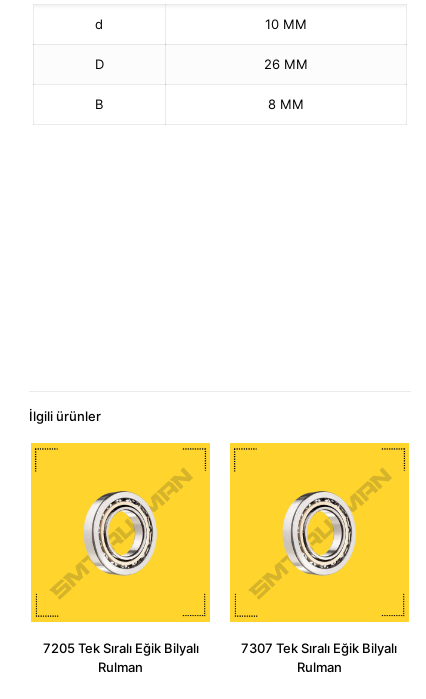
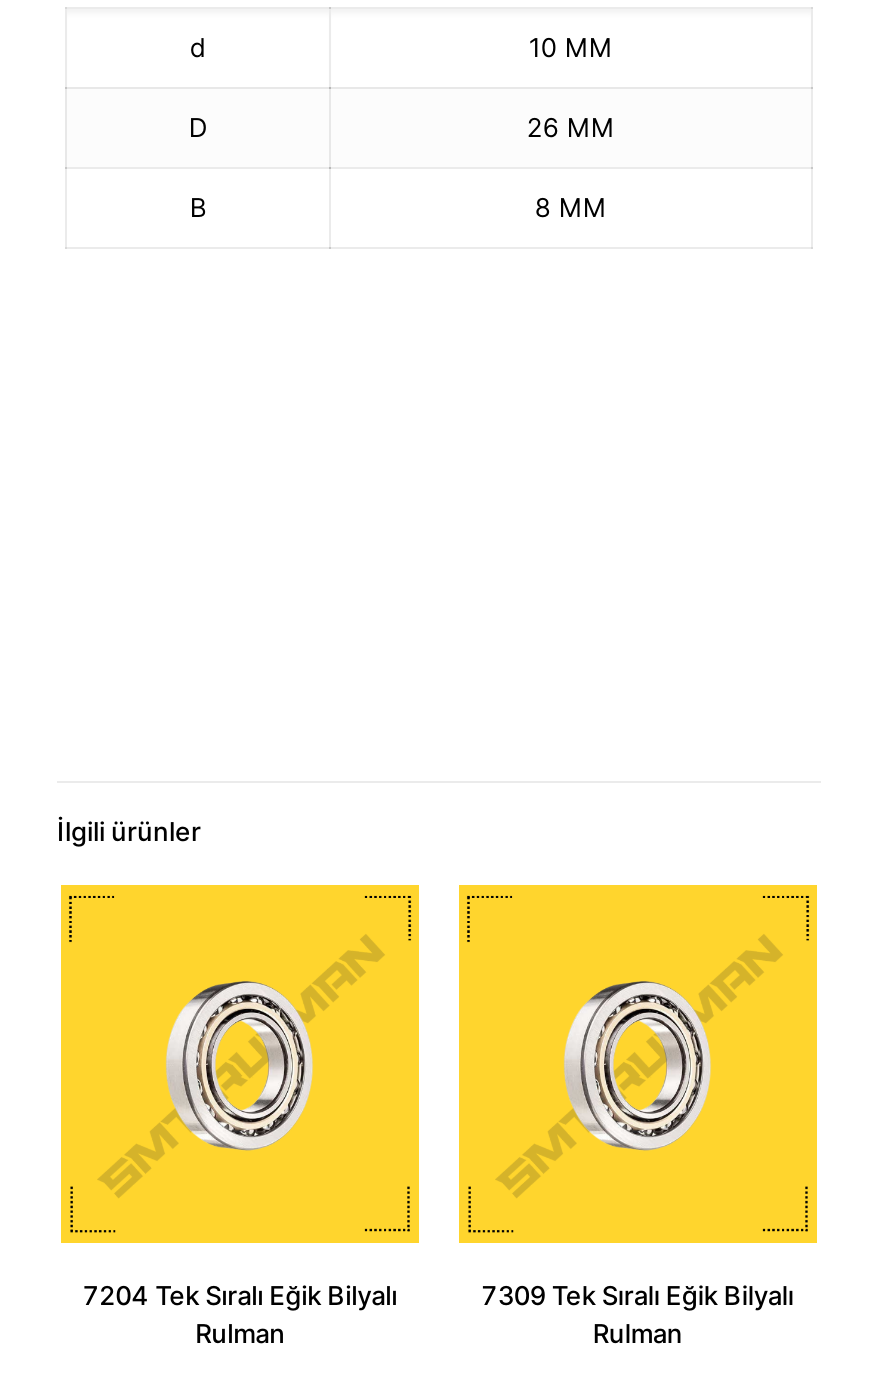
- 7205 Tek Sıralı Eğik Bilyalı
+ 7204 Tek Sıralı Eğik Bilyalı

- 7307 Tek Sıralı Eğik Bilyalı
+ 7309 Tek Sıralı Eğik Bilyalı
